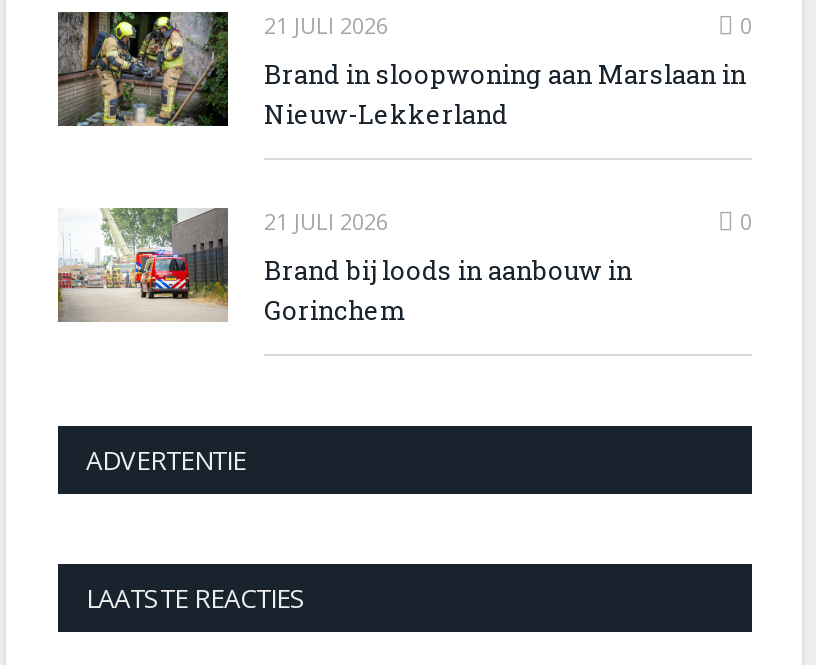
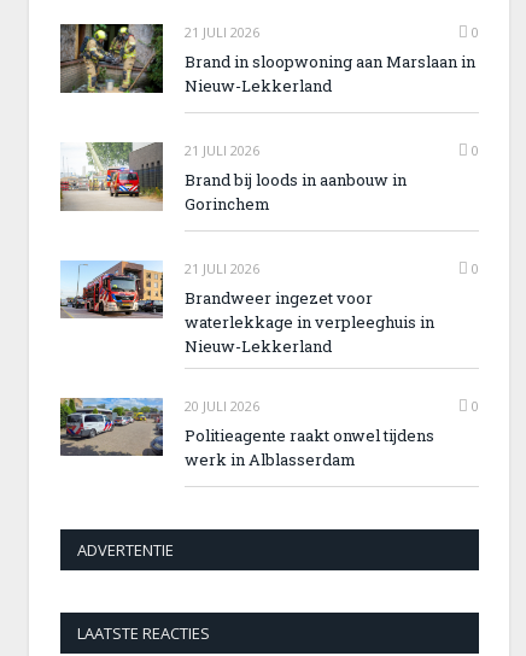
+ [image]

+ [image]
+ 21 JULI 2026
+ 0
+ Brandweer ingezet voor
+ waterlekkage in verpleeghuis in
+ Nieuw-Lekkerland
+ 20 JULI 2026
+ 0
+ Politieagente raakt onwel tijdens
+ werk in Alblasserdam
